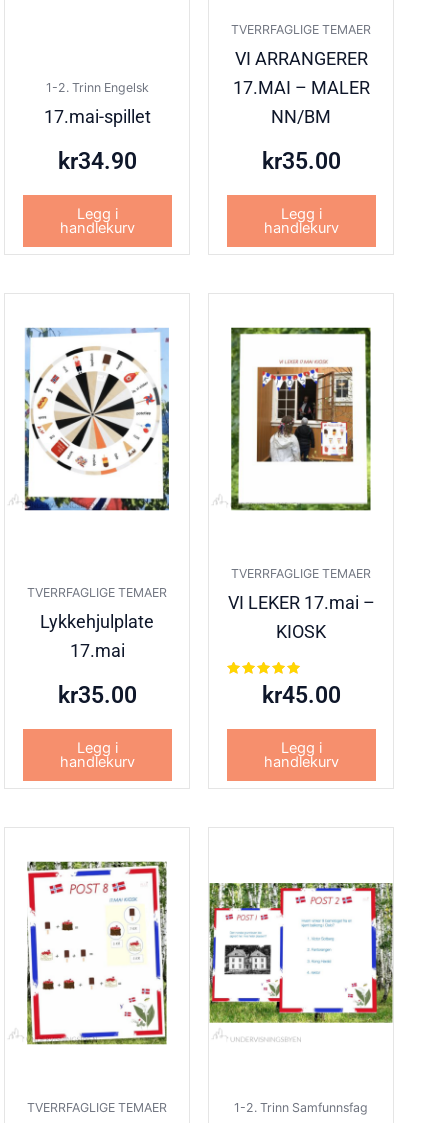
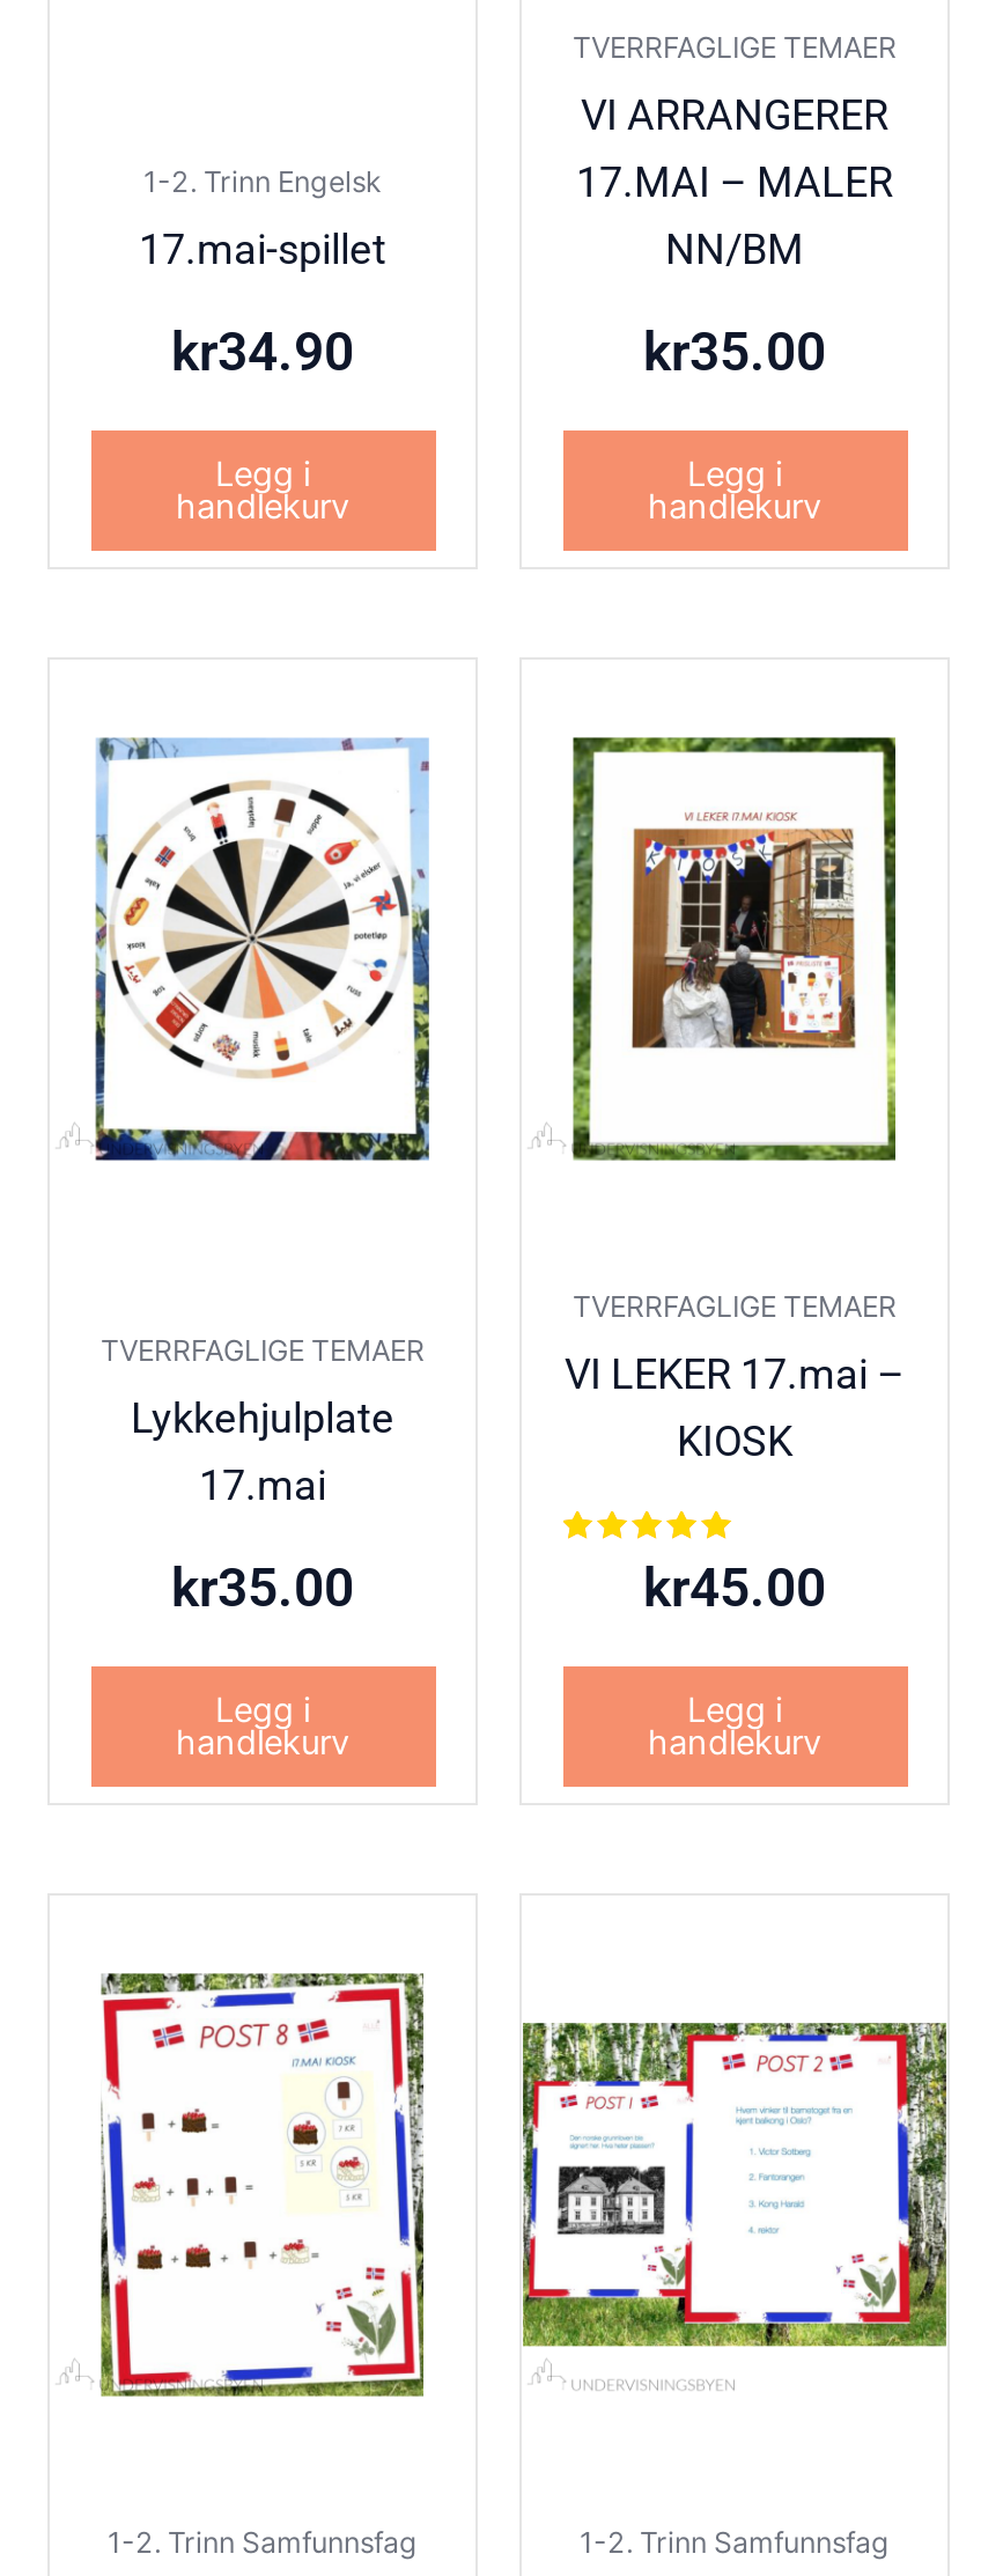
- TVERRFAGLIGE TEMAER
+ 1-2. Trinn Samfunnsfag
